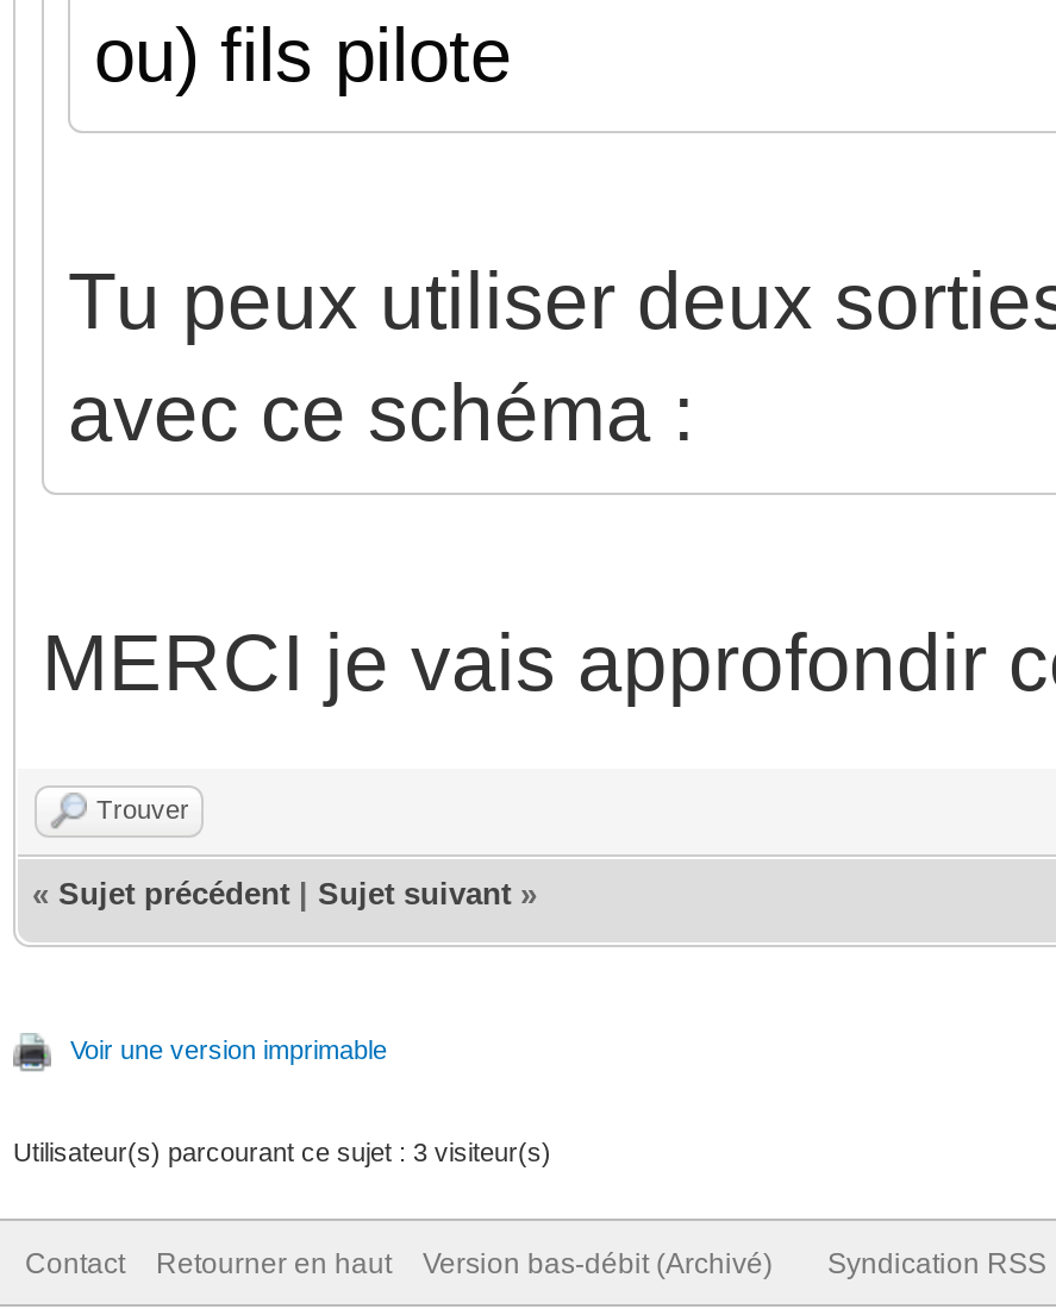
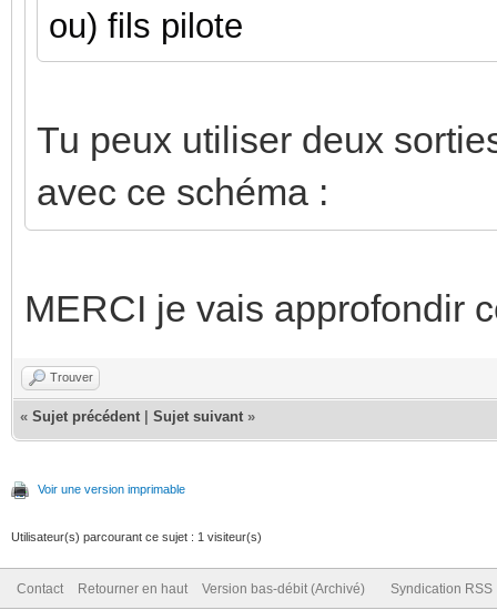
- Utilisateur(s) parcourant ce sujet : 3 visiteur(s)
+ Utilisateur(s) parcourant ce sujet : 1 visiteur(s)
